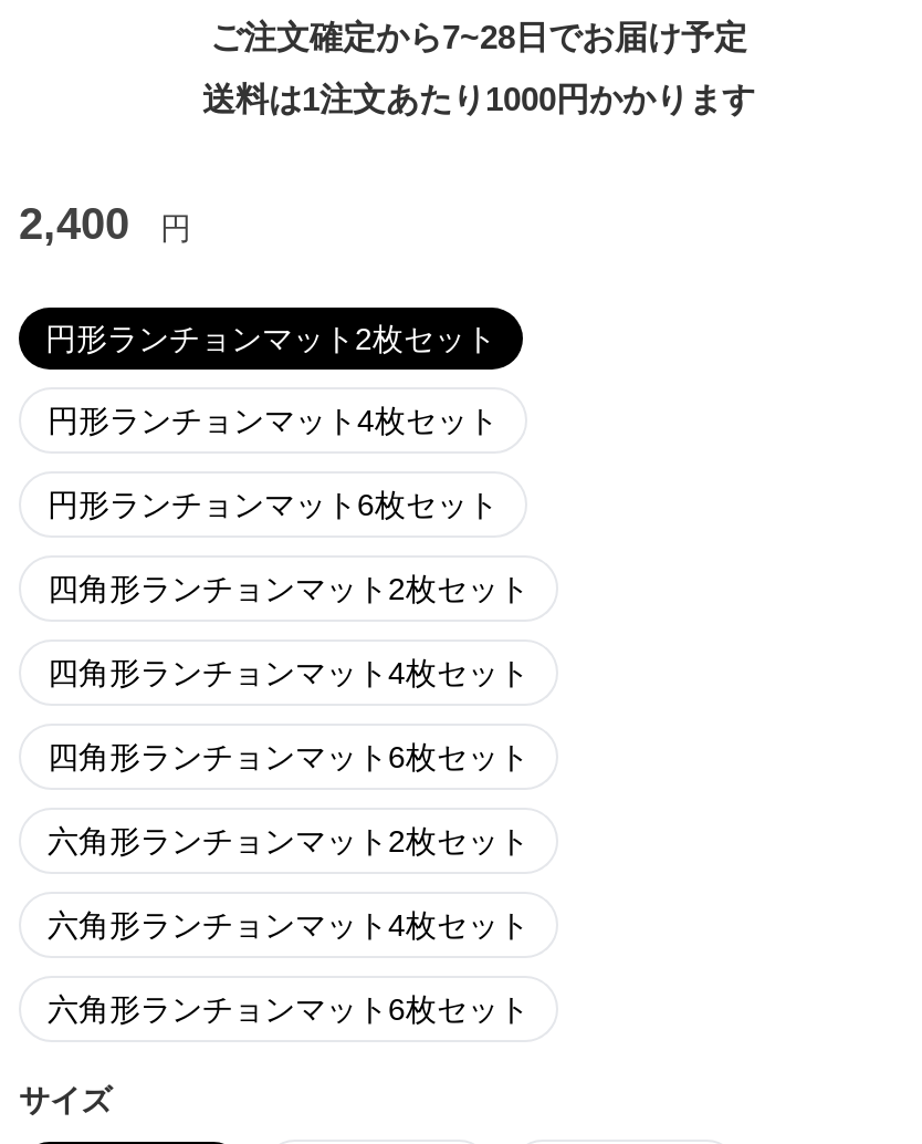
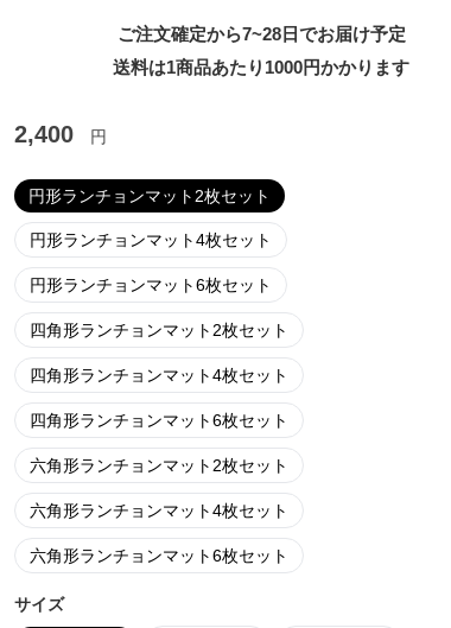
- 送料は1注文あたり1000円かかります
+ 送料は1商品あたり1000円かかります
